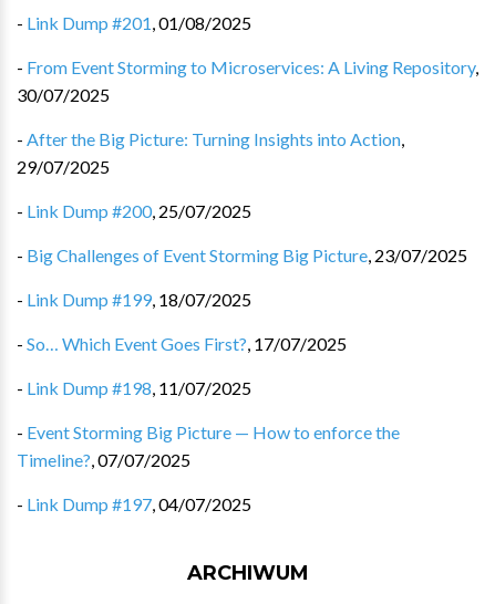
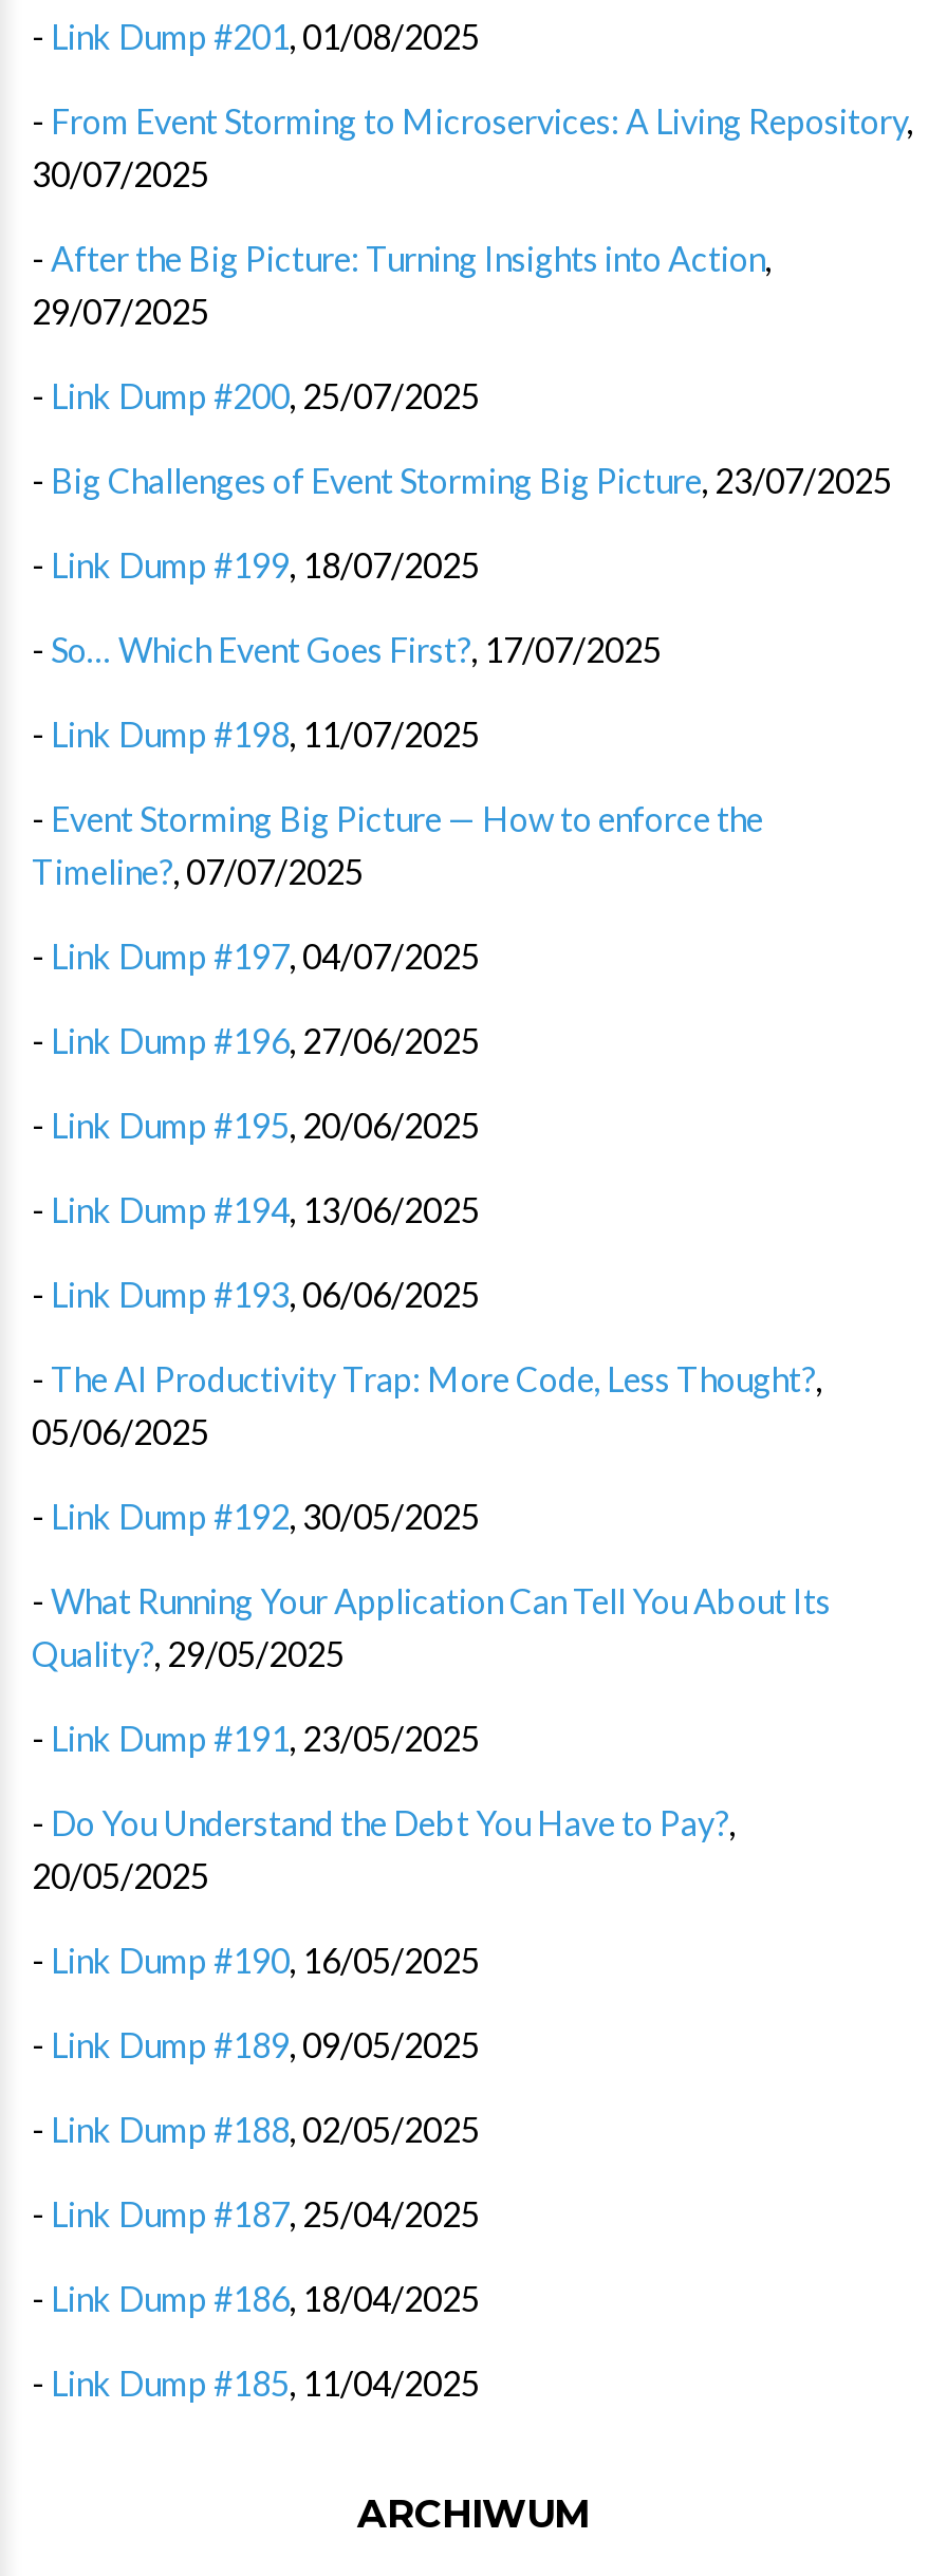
+ - Link Dump #196, 27/06/2025
+ - Link Dump #195, 20/06/2025
+ - Link Dump #194, 13/06/2025
+ - Link Dump #193, 06/06/2025
+ - The AI Productivity Trap: More Code, Less Thought?,
+ 05/06/2025
+ - Link Dump #192, 30/05/2025
+ - What Running Your Application Can Tell You About Its
+ Quality?, 29/05/2025
+ - Link Dump #191, 23/05/2025
+ - Do You Understand the Debt You Have to Pay?,
+ 20/05/2025
+ - Link Dump #190, 16/05/2025
+ - Link Dump #189, 09/05/2025
+ - Link Dump #188, 02/05/2025
+ - Link Dump #187, 25/04/2025
+ - Link Dump #186, 18/04/2025
+ - Link Dump #185, 11/04/2025
